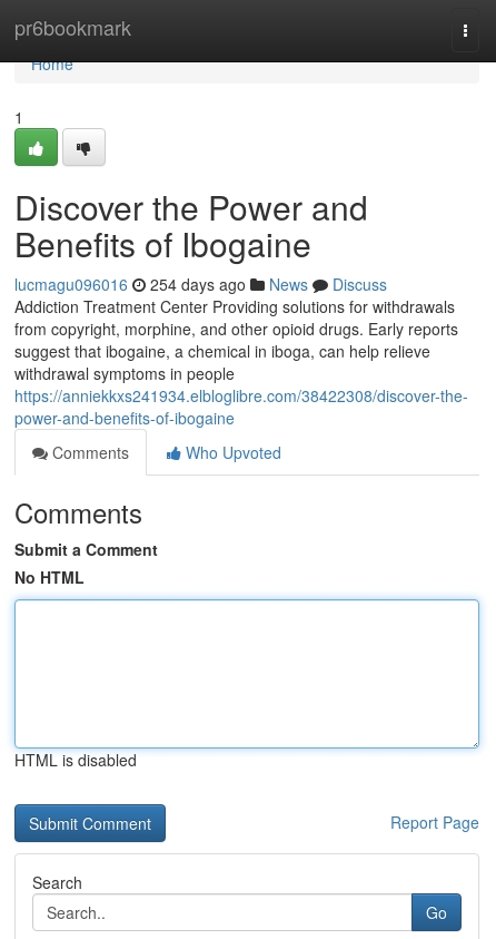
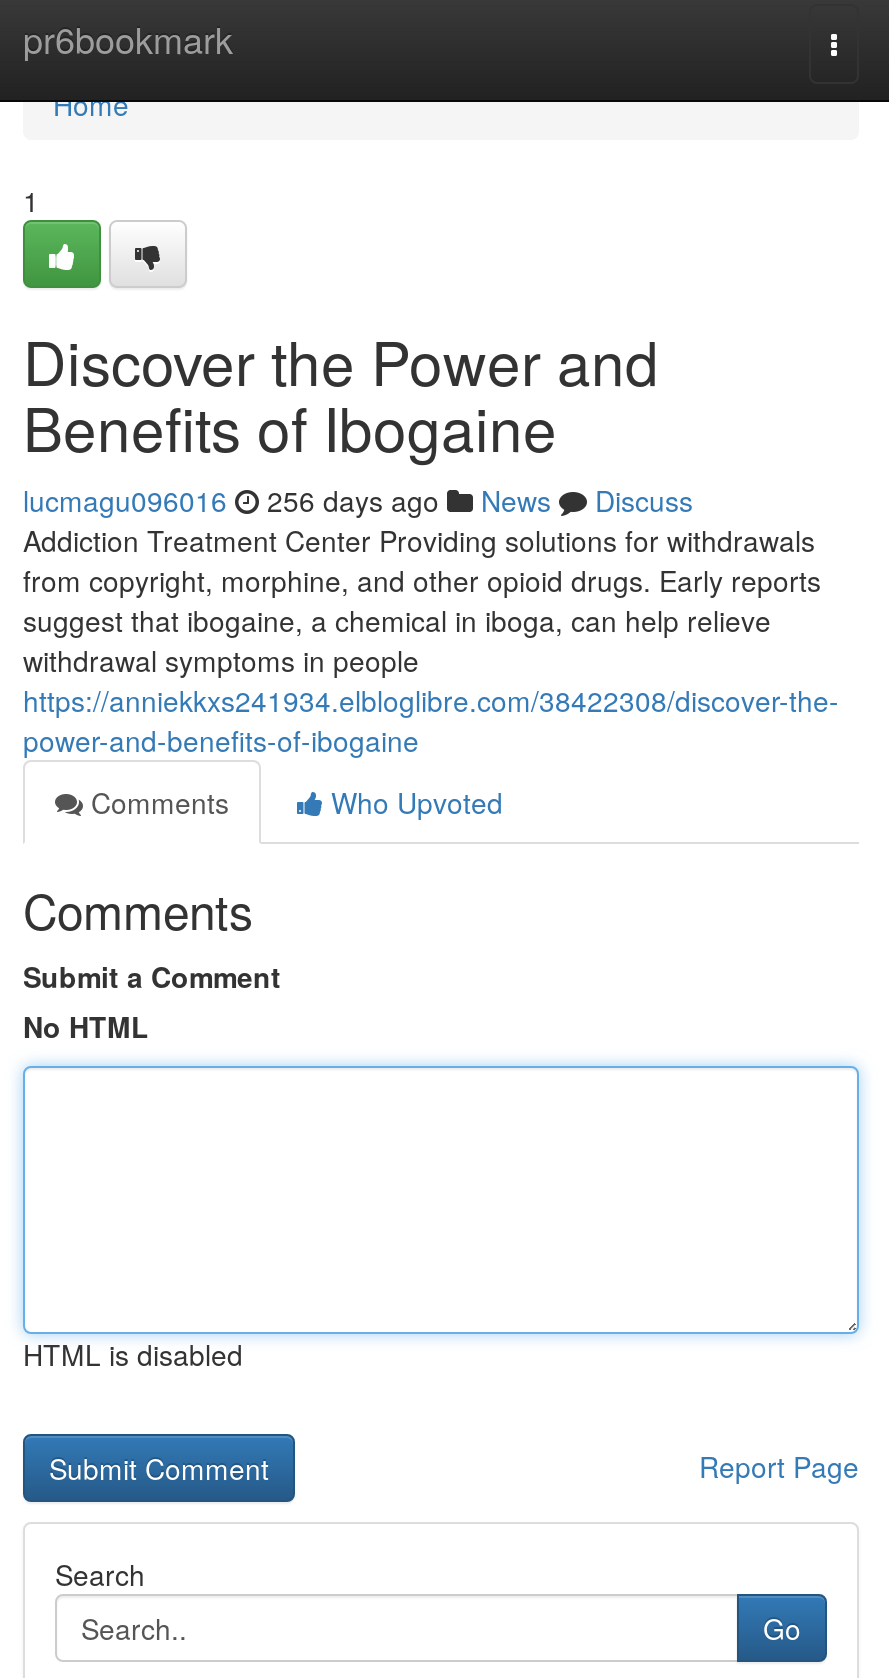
- lucmagu096016 254 days ago News Discuss
+ lucmagu096016 256 days ago News Discuss
